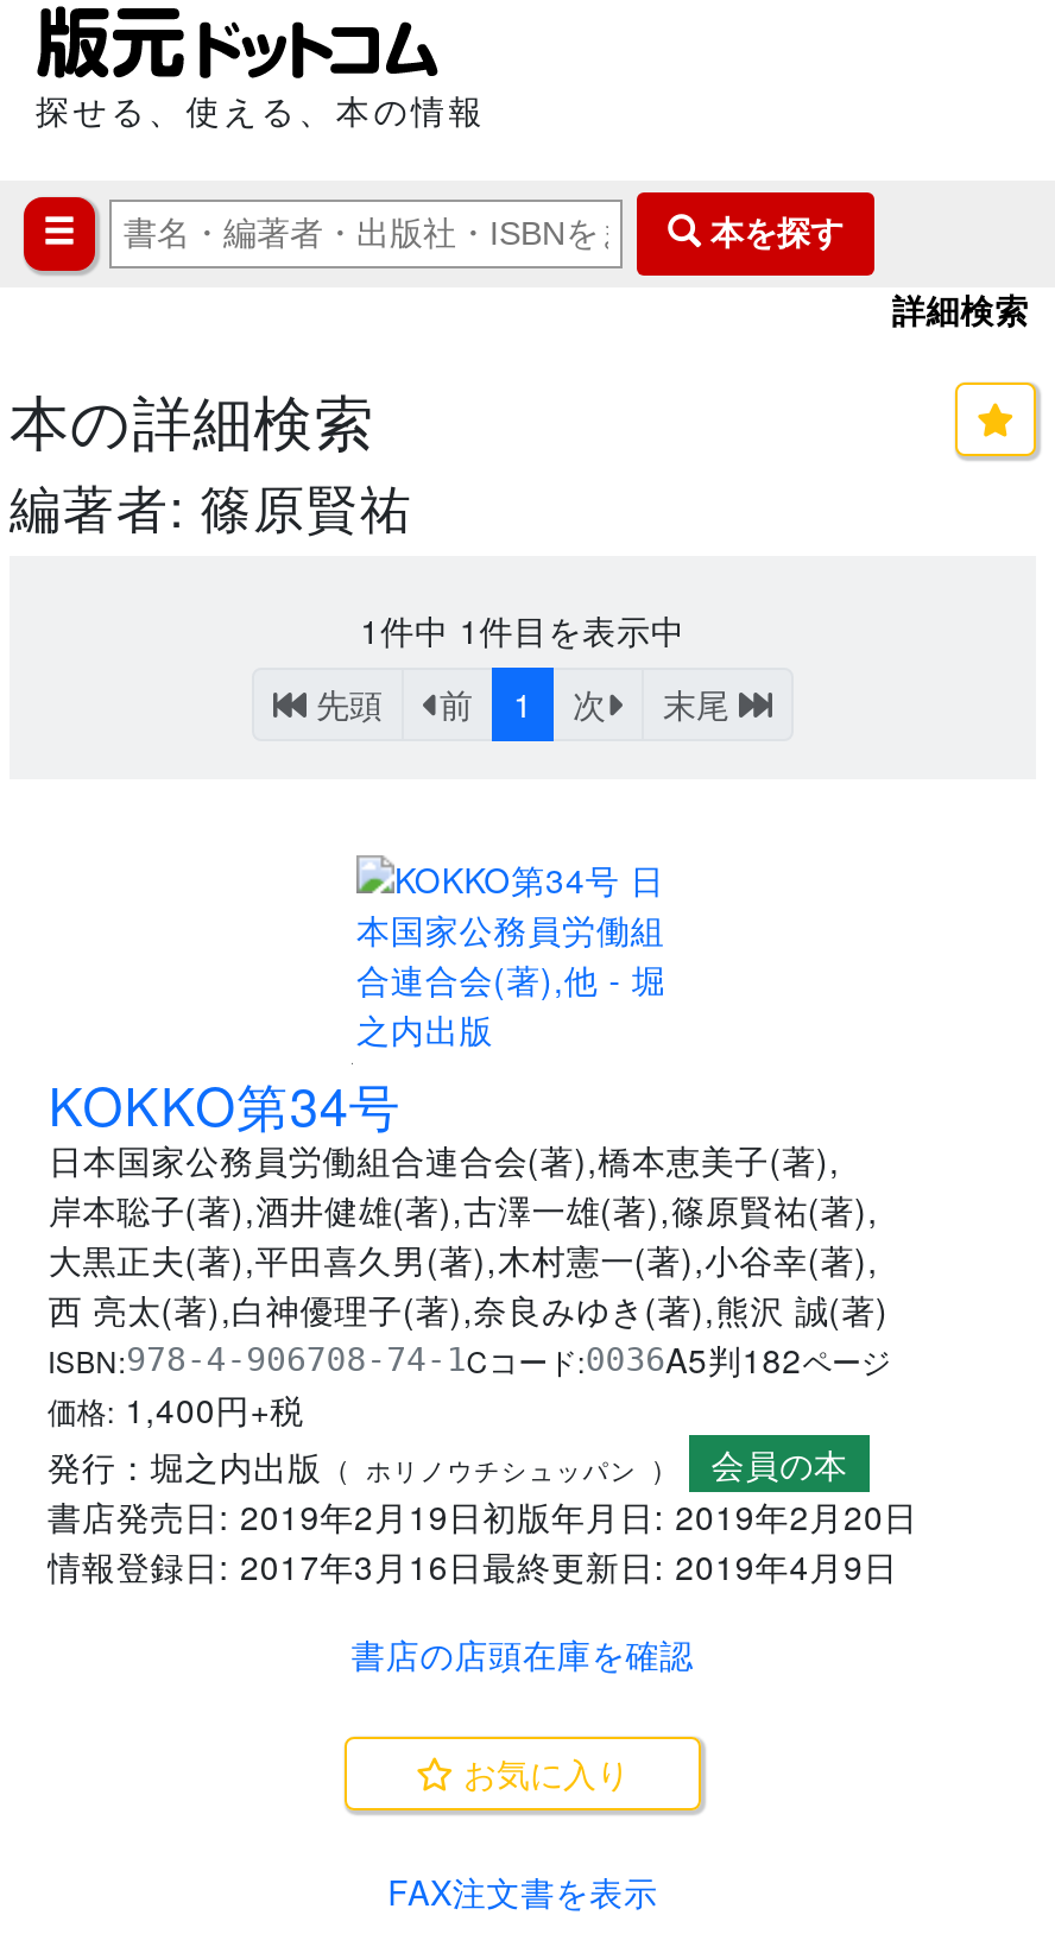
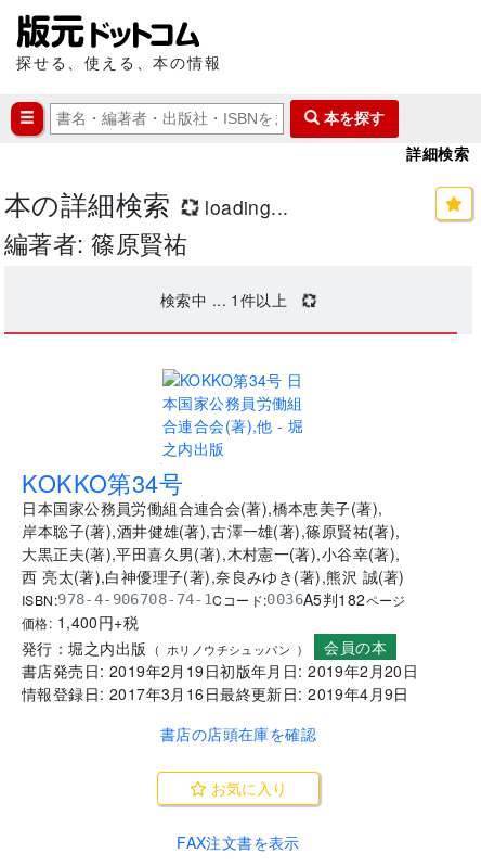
+ loading...

- 1件中1件目を表示中
- 先頭
- 前
- 1
- 次
- 末尾
+ 検索中 ... 1件以上
